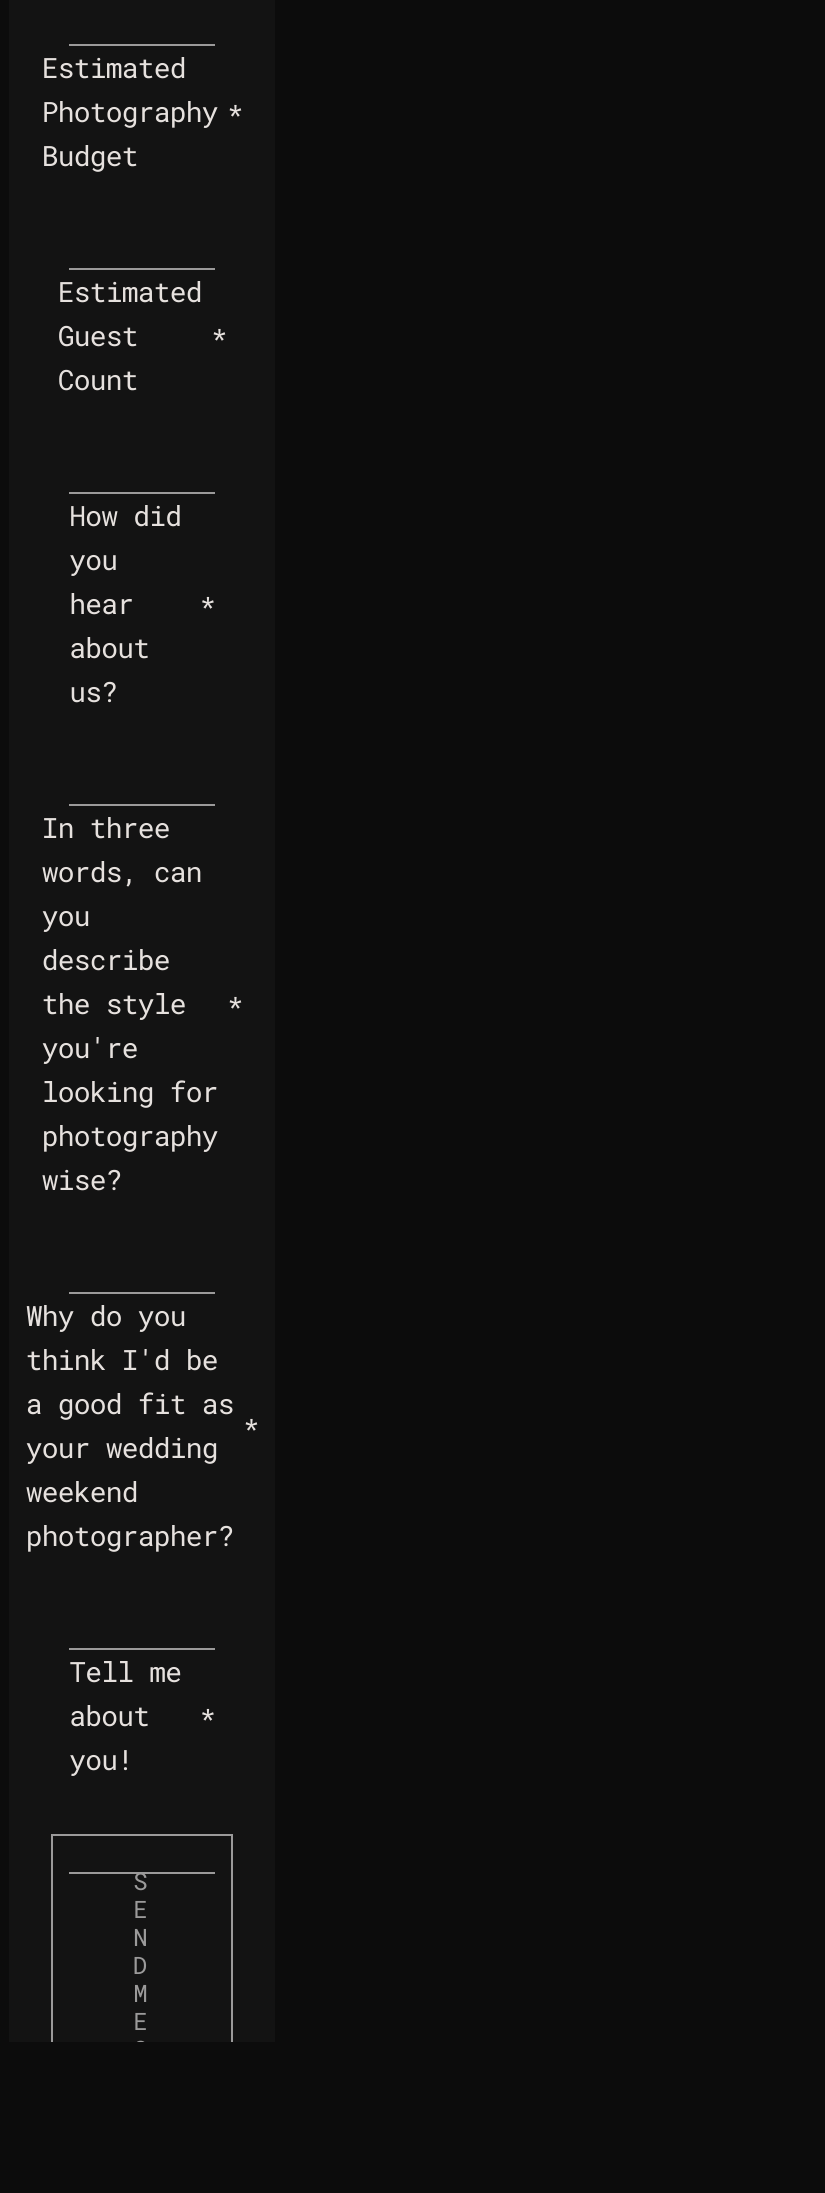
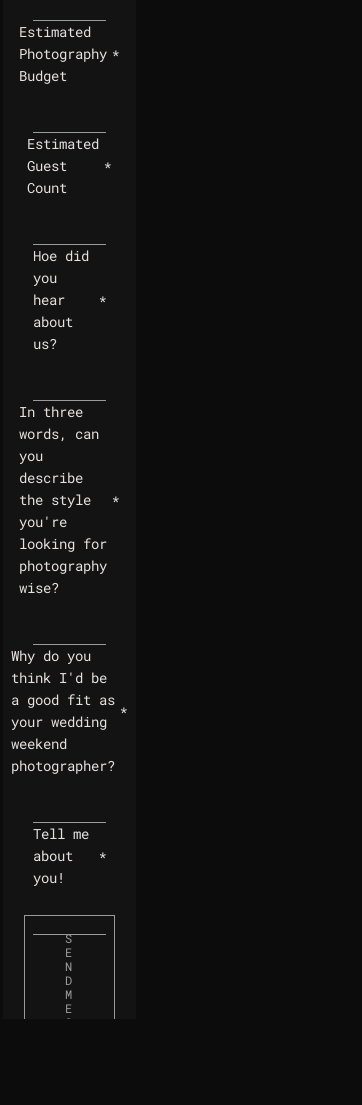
- How did
+ Hoe did
